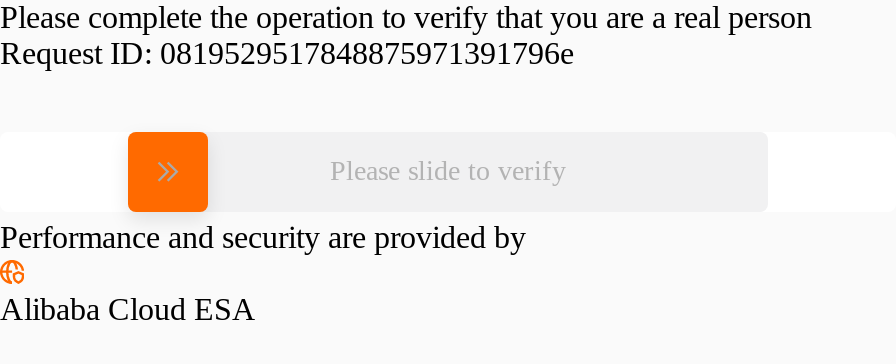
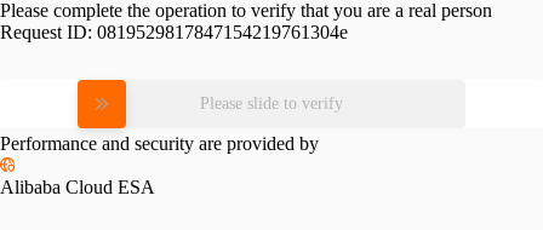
- Request ID: 0819529517848875971391796e
+ Request ID: 0819529817847154219761304e
